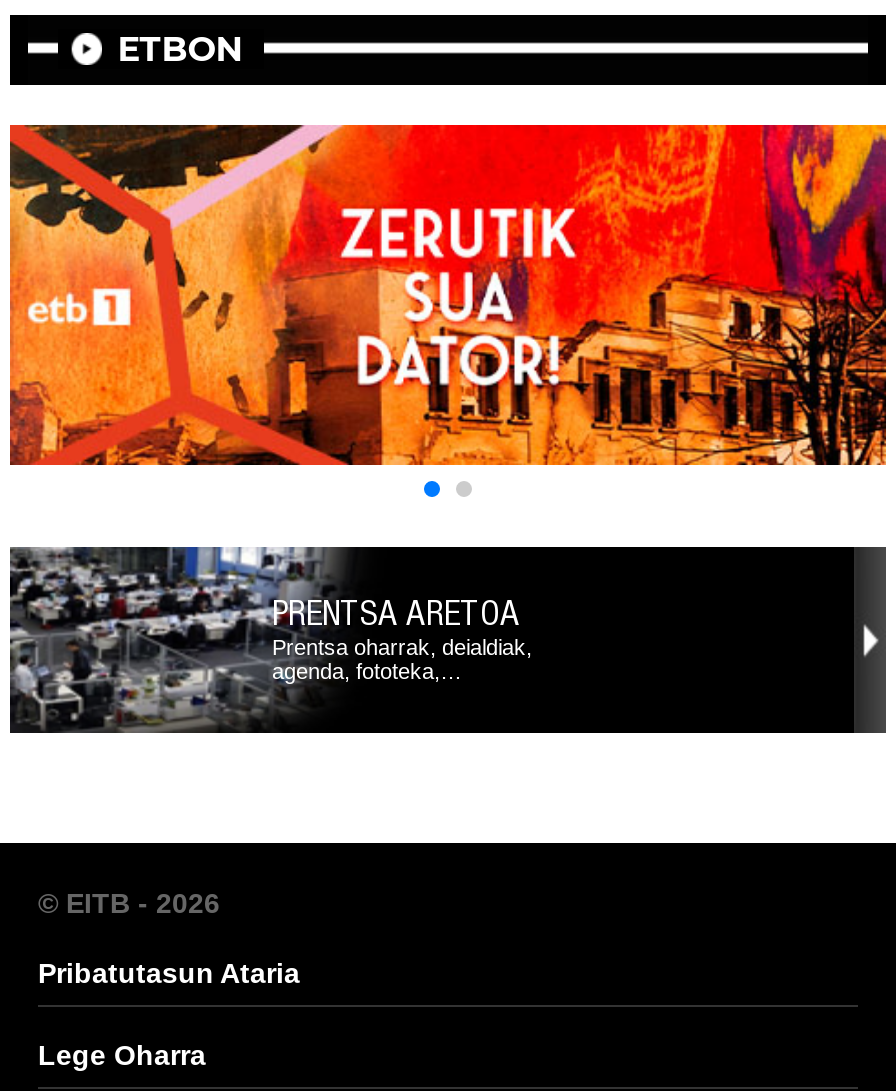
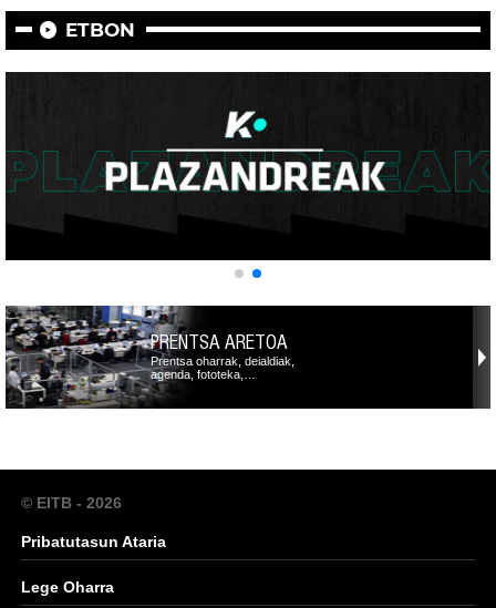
- [image]
+ [image]
